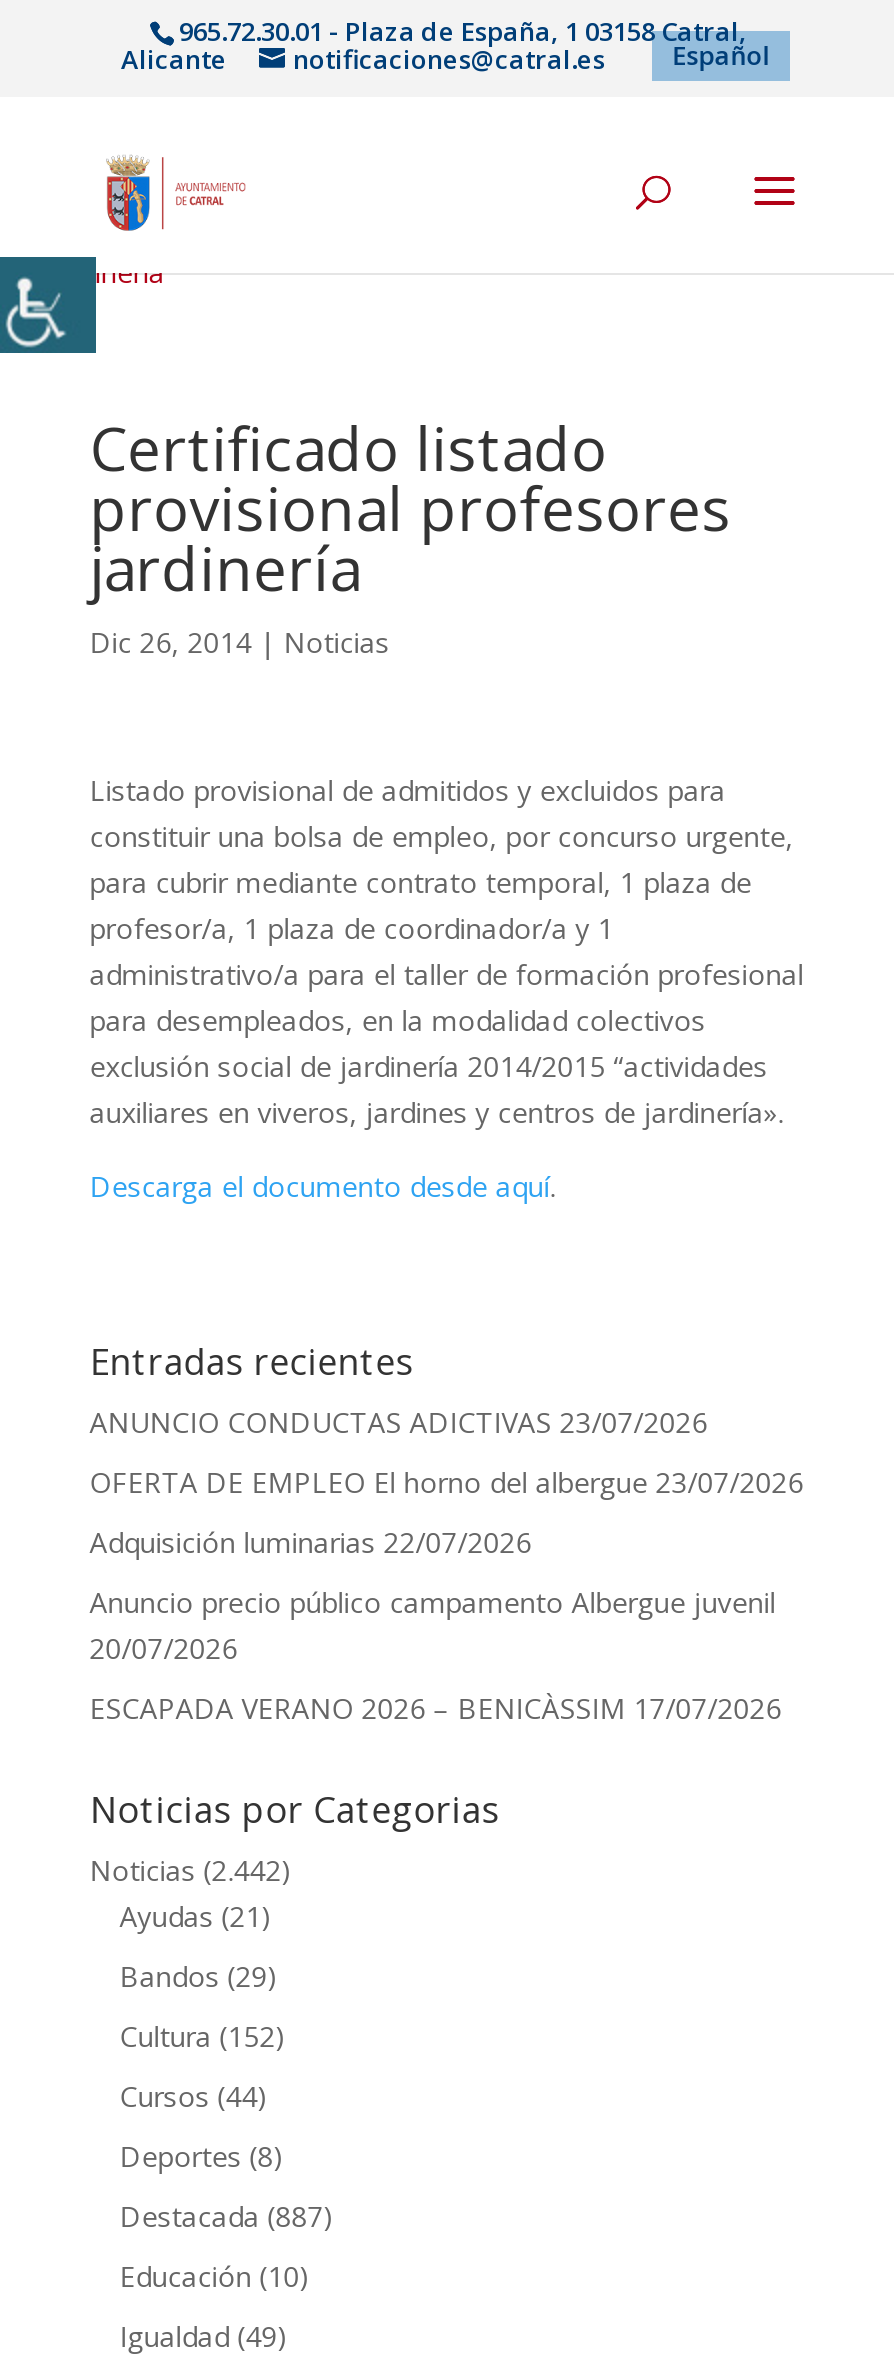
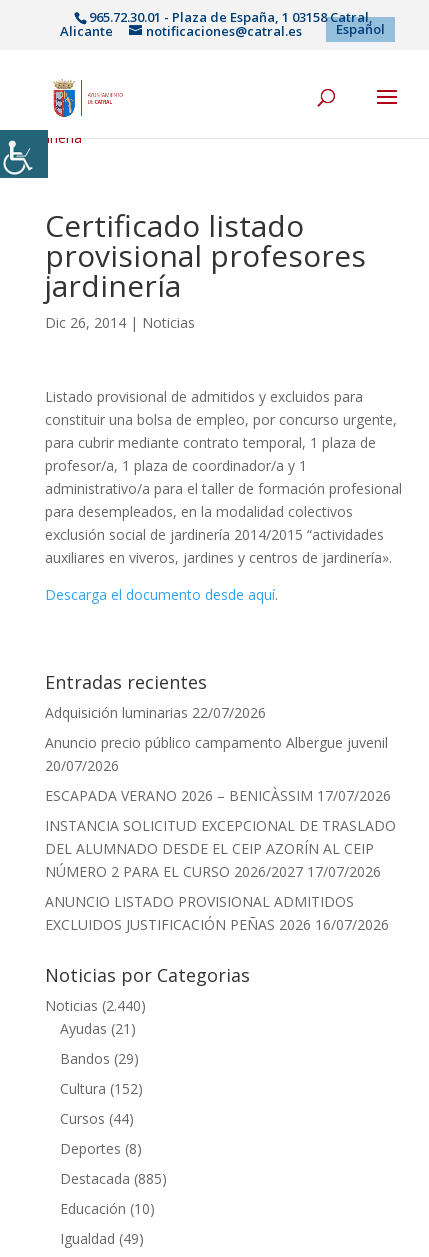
- ANUNCIO CONDUCTAS ADICTIVAS 23/07/2026
- OFERTA DE EMPLEO El horno del albergue 23/07/2026

moved up: Adquisición luminarias 22/07/2026 | Anuncio precio público campamento Albergue juvenil | 20/07/2026 | ESCAPADA VERANO 2026 – BENICÀSSIM 17/07/2026

+ INSTANCIA SOLICITUD EXCEPCIONAL DE TRASLADO
+ DEL ALUMNADO DESDE EL CEIP AZORÍN AL CEIP
+ NÚMERO 2 PARA EL CURSO 2026/2027 17/07/2026
+ ANUNCIO LISTADO PROVISIONAL ADMITIDOS
+ EXCLUIDOS JUSTIFICACIÓN PEÑAS 2026 16/07/2026

- Noticias (2.442)
+ Noticias (2.440)

- Destacada (887)
+ Destacada (885)
